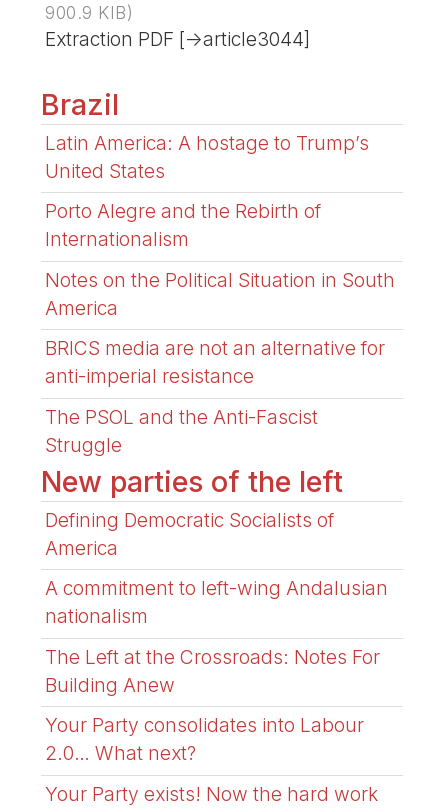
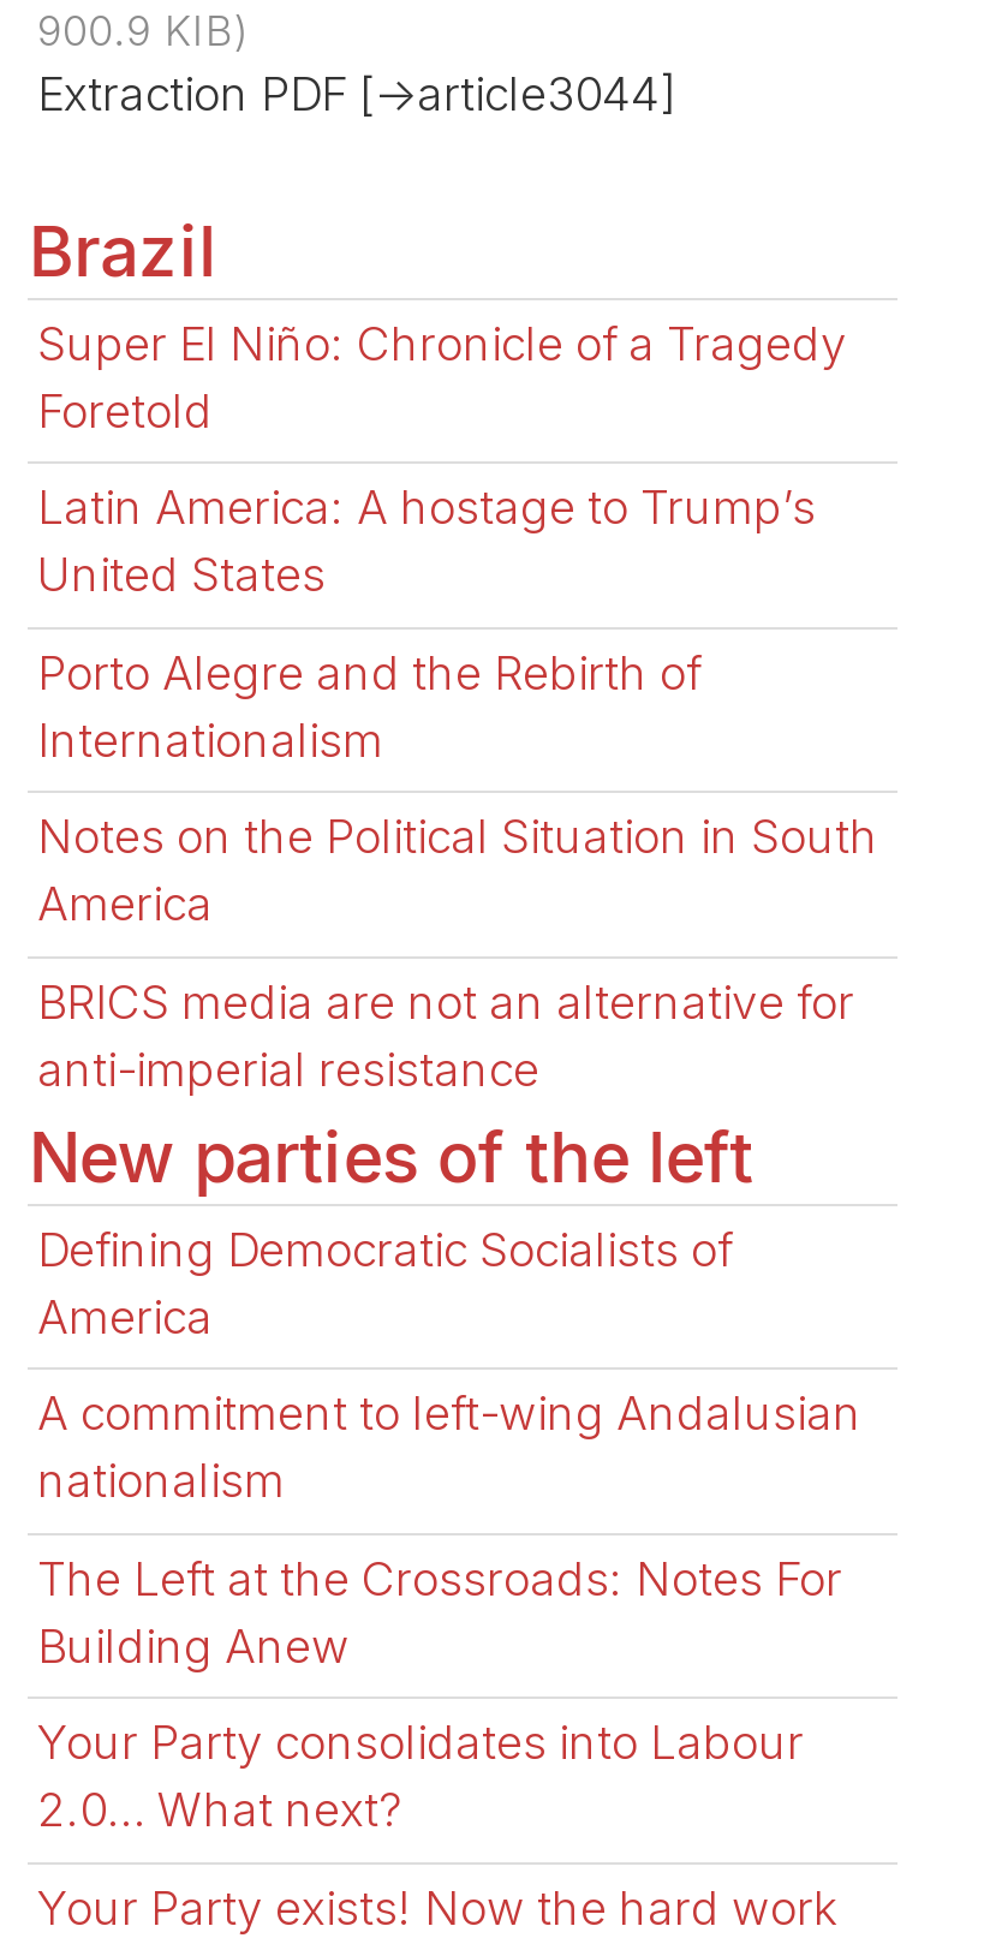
+ Super El Niño: Chronicle of a Tragedy
+ Foretold

moved down: Latin America: A hostage to Trump’s | United States | Porto Alegre and the Rebirth of | Internationalism | Notes on the Political Situation in South | America | BRICS media are not an alternative for | anti-imperial resistance

- The PSOL and the Anti-Fascist
- Struggle
